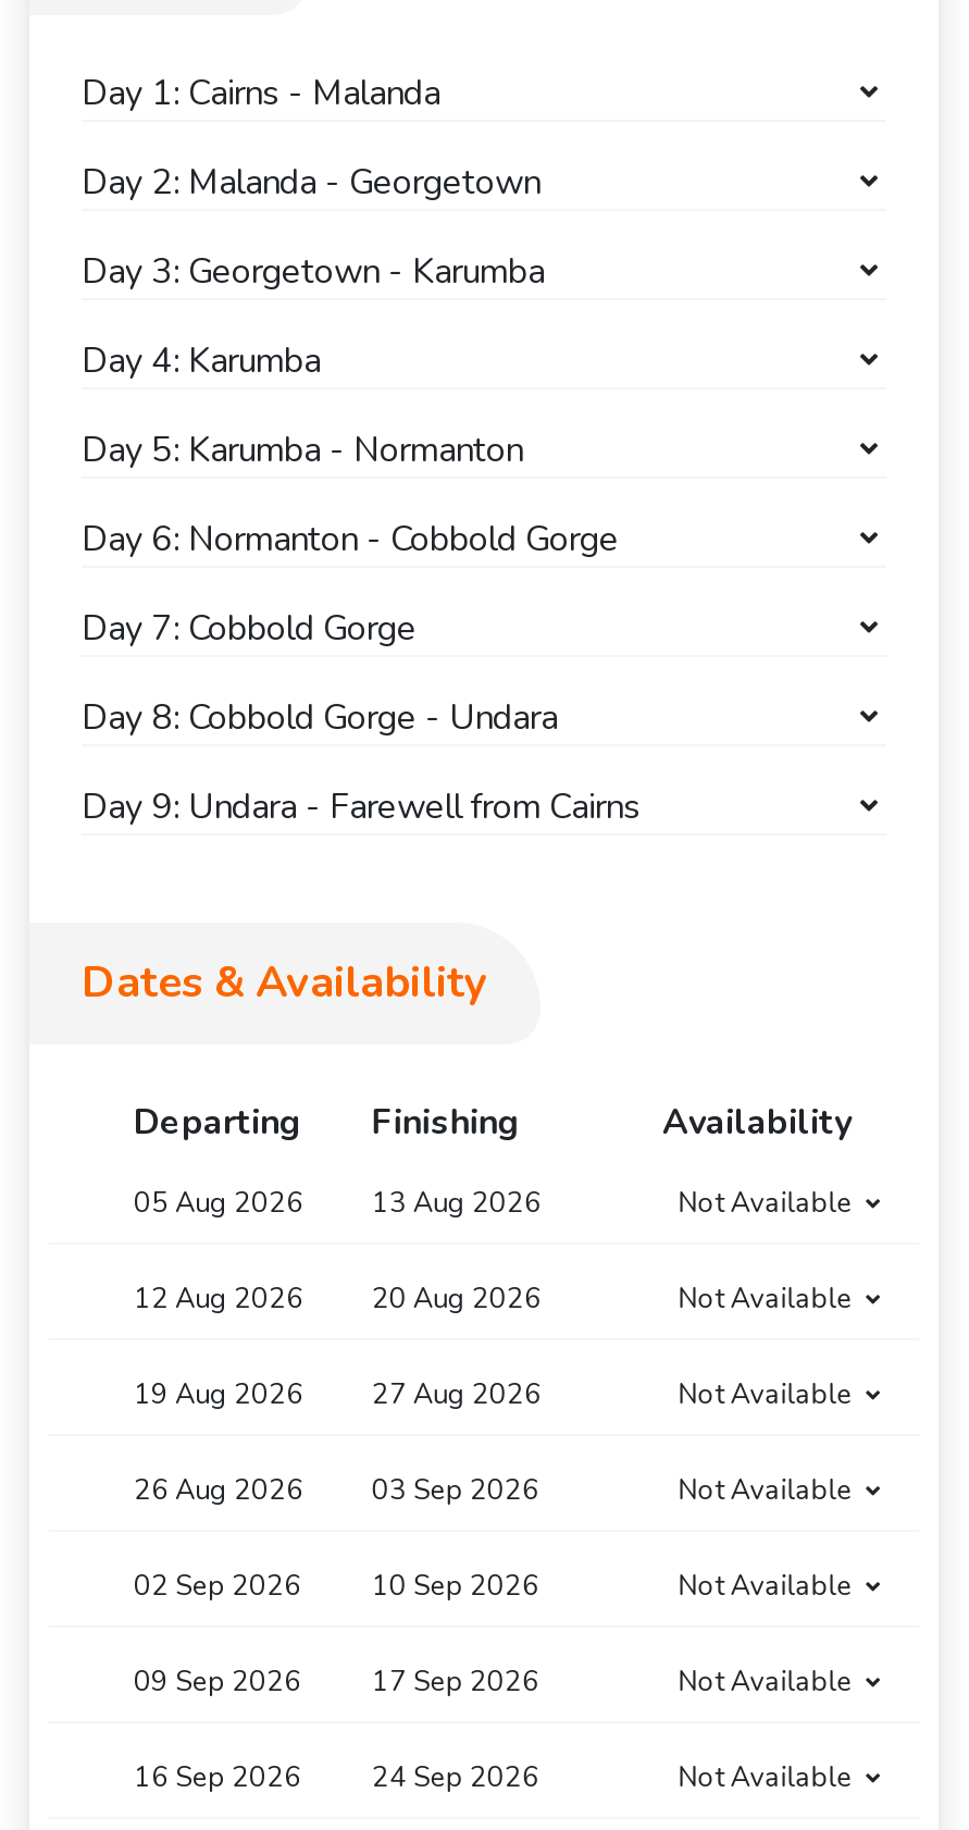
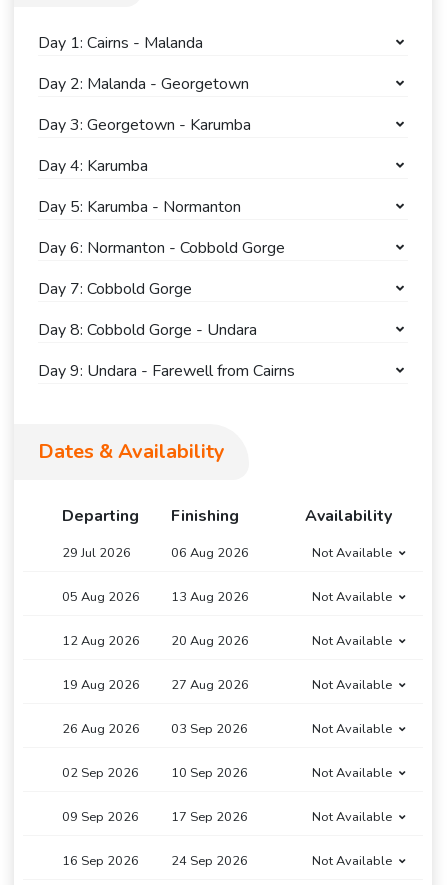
+ 29 Jul 2026
+ 06 Aug 2026
+ Not Available
